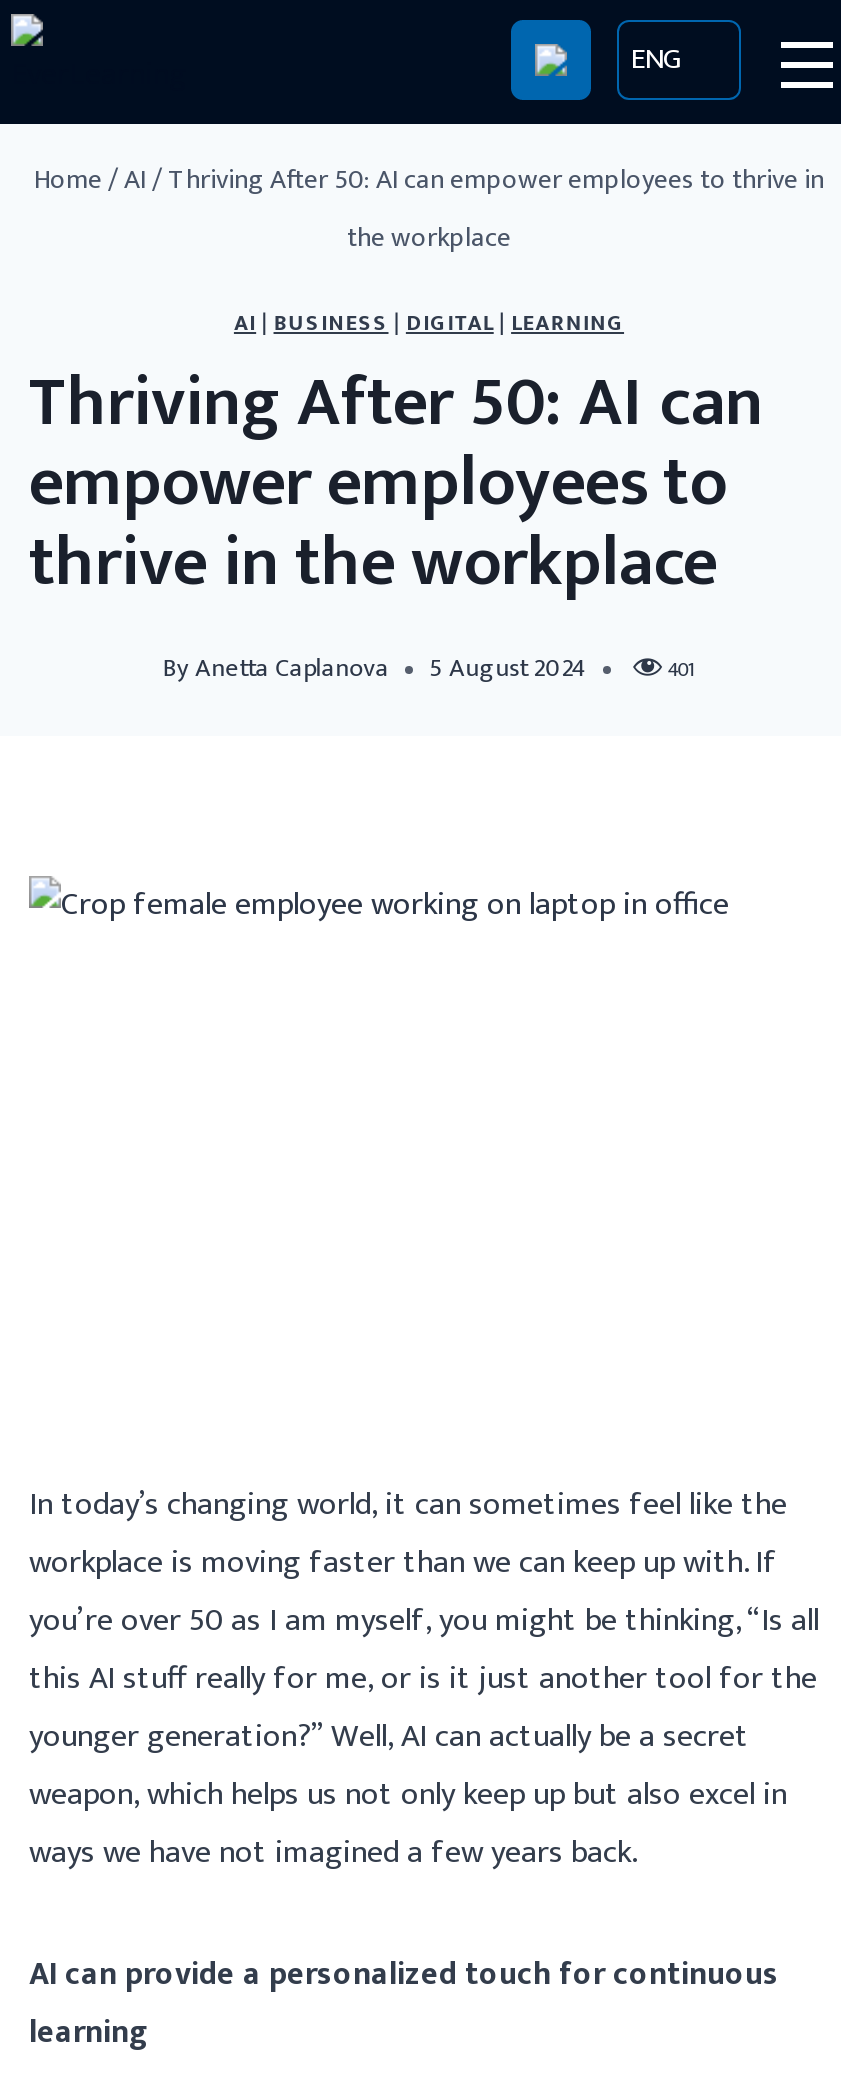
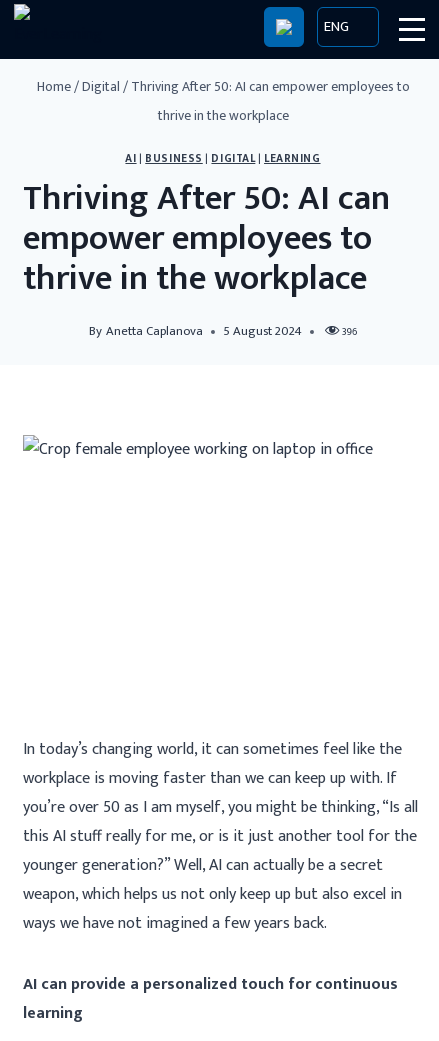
- Home / AI / Thriving After 50: AI can empower employees to thrive in
- the workplace
+ Home / Digital / Thriving After 50: AI can empower employees to
+ thrive in the workplace

- 401
+ 396
